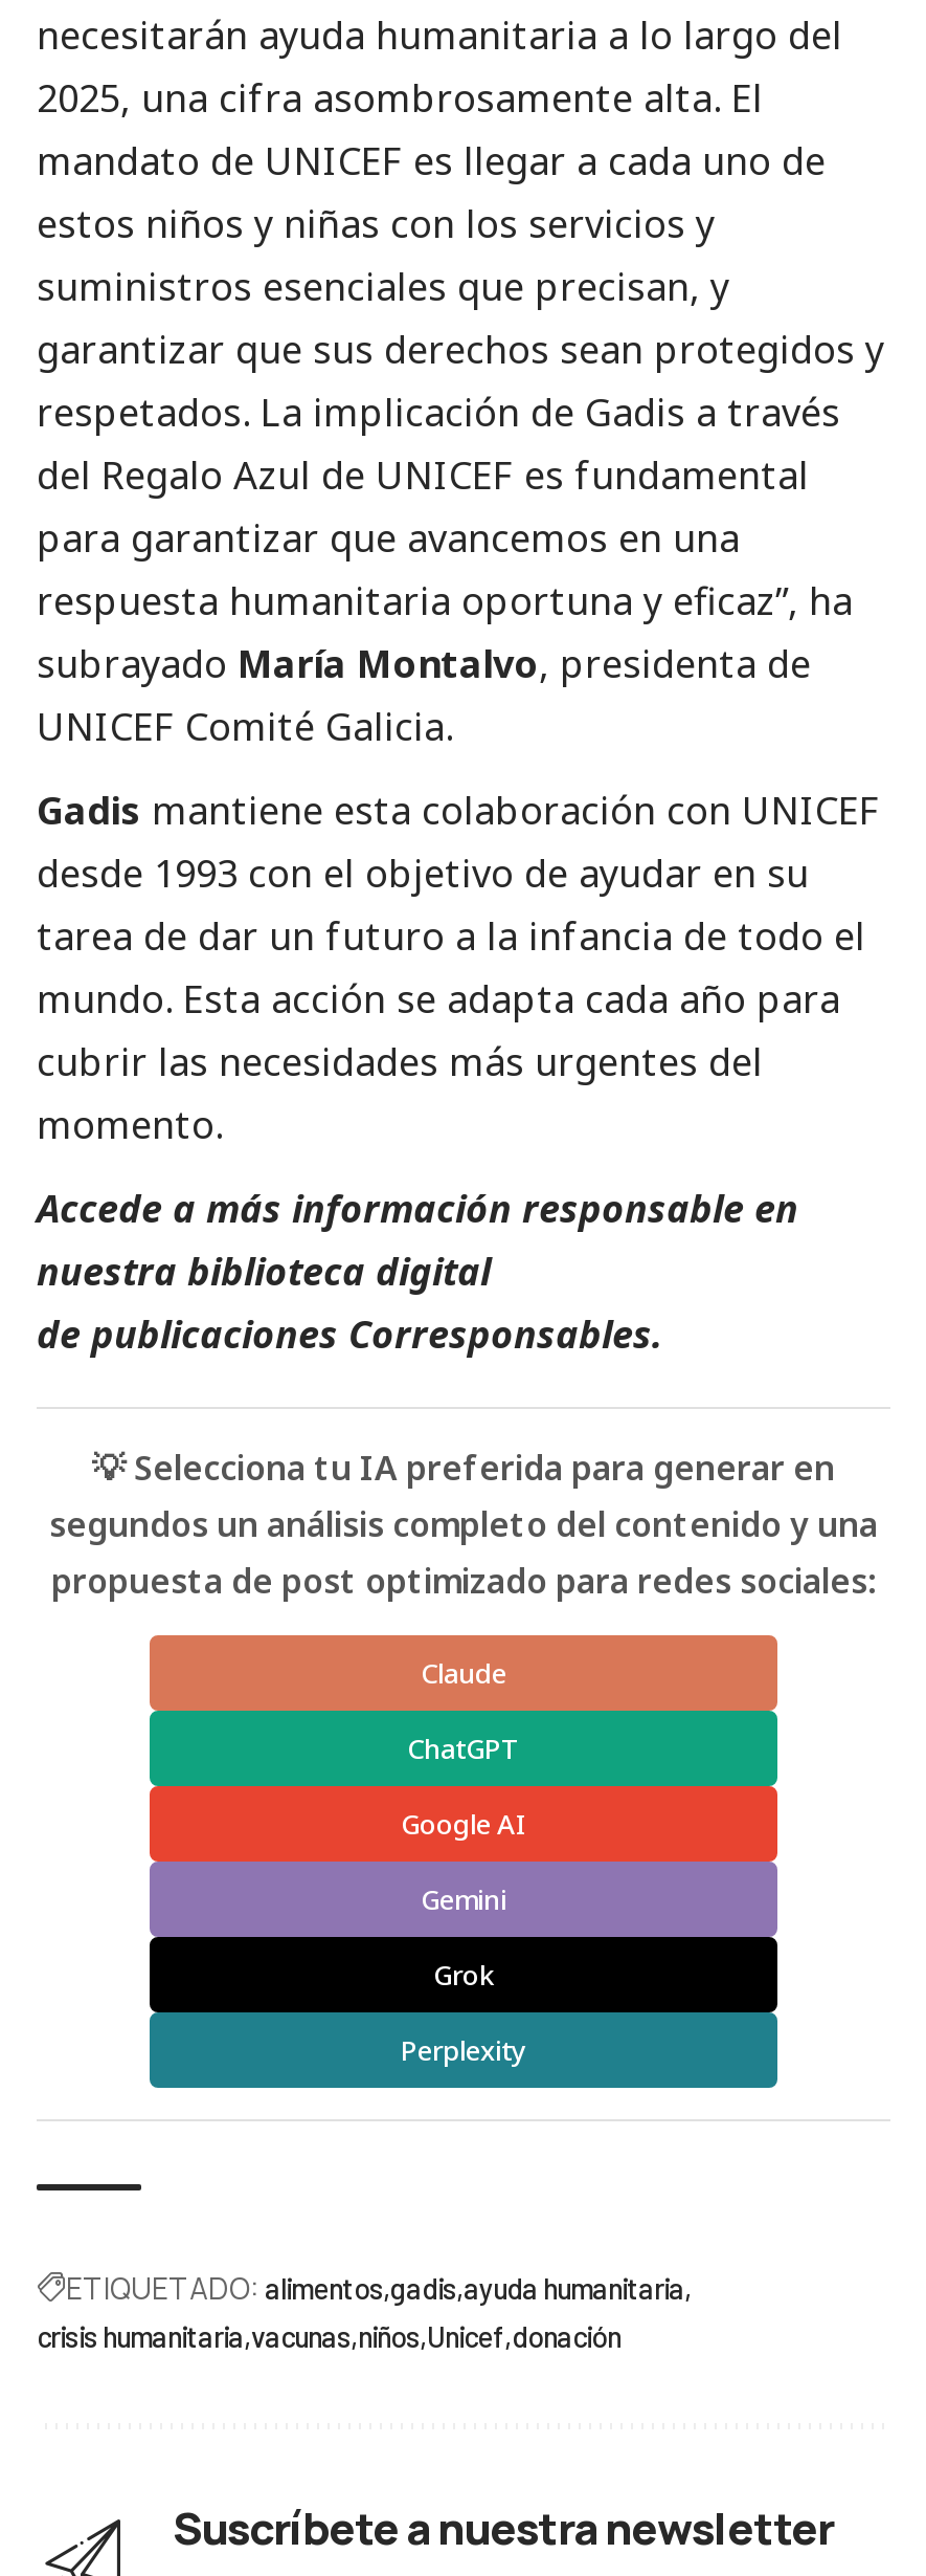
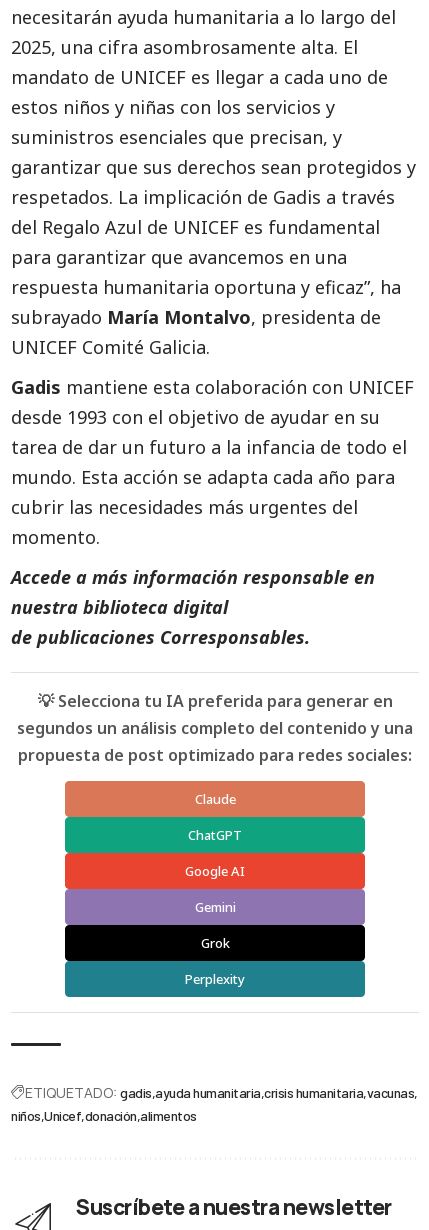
- ETIQUETADO: alimentos gadis ayuda humanitaria
- crisis humanitaria vacunas niños Unicef donación
+ ETIQUETADO: gadis ayuda humanitaria crisis humanitaria vacunas
+ niños Unicef donación alimentos
